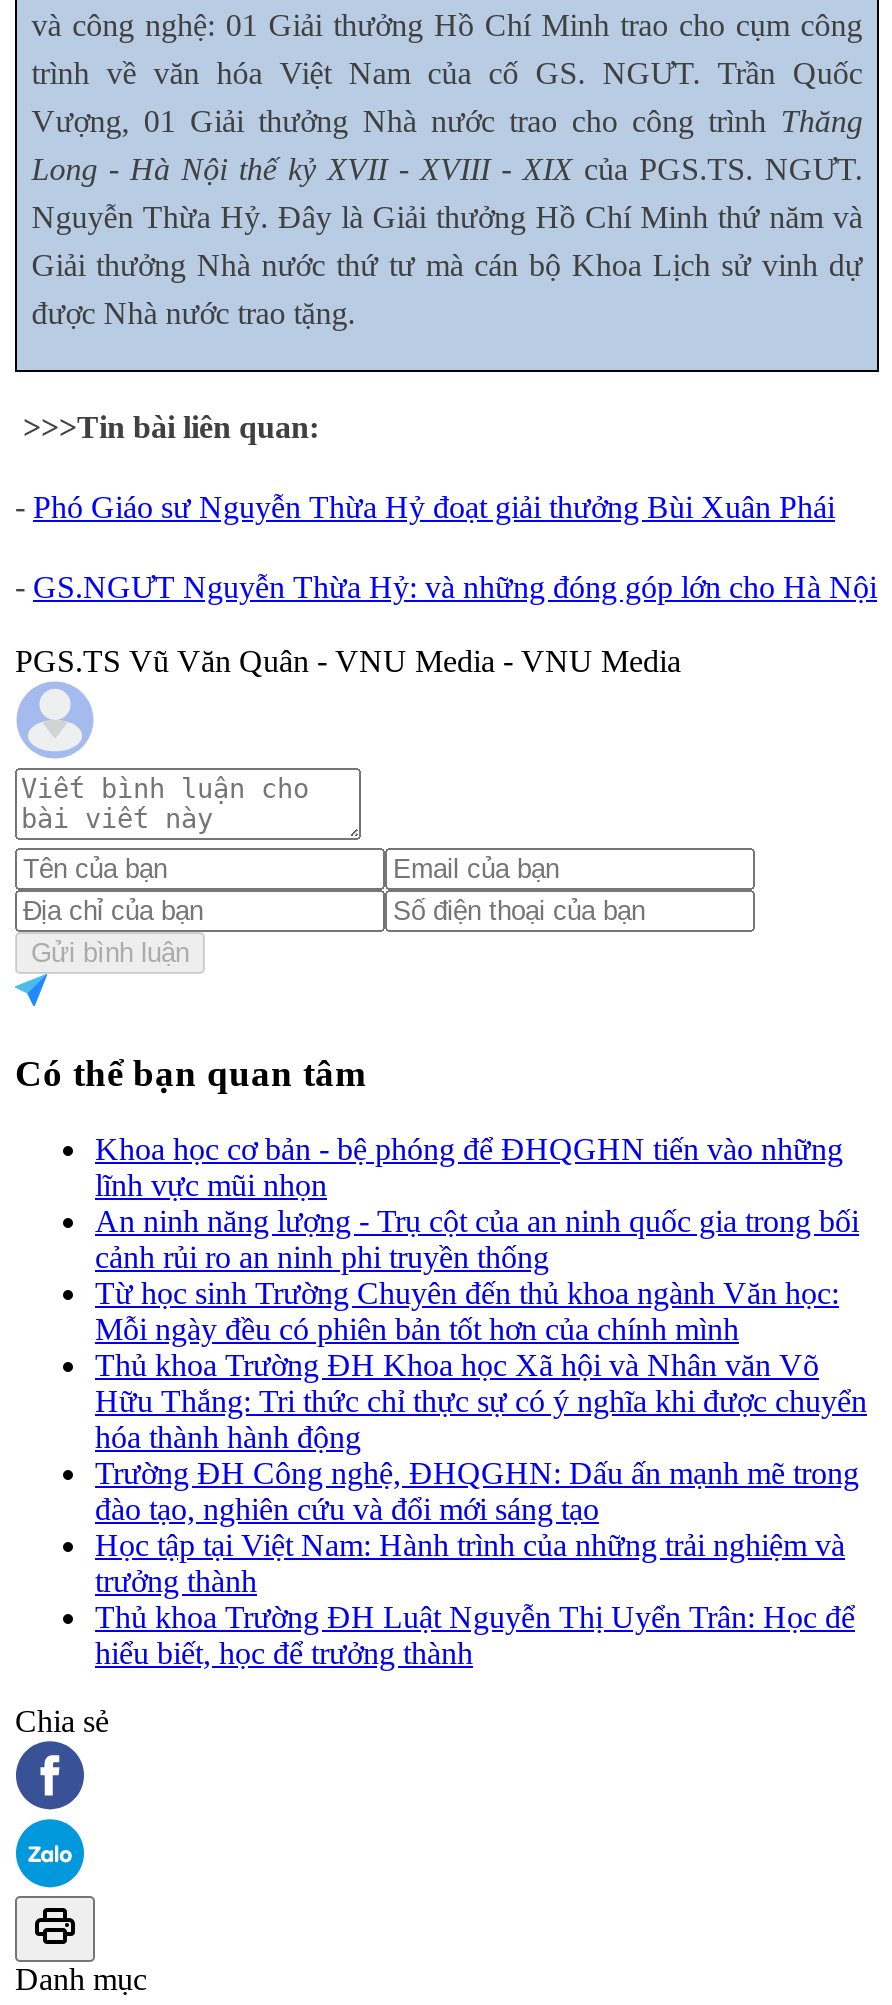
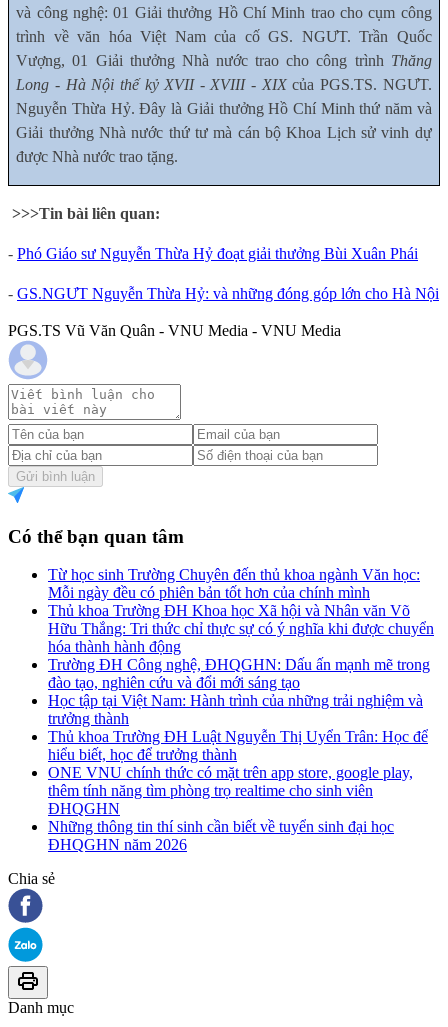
- Khoa học cơ bản - bệ phóng để ĐHQGHN tiến vào những
- lĩnh vực mũi nhọn
- An ninh năng lượng - Trụ cột của an ninh quốc gia trong bối
- cảnh rủi ro an ninh phi truyền thống

moved up: Từ học sinh Trường Chuyên đến thủ khoa ngành Văn học: | Mỗi ngày đều có phiên bản tốt hơn của chính mình | Thủ khoa Trường ĐH Khoa học Xã hội và Nhân văn Võ | ... | Thủ khoa Trường ĐH Luật Nguyễn Thị Uyển Trân: Học để | hiểu biết, học để trưởng thành

+ ONE VNU chính thức có mặt trên app store, google play,
+ thêm tính năng tìm phòng trọ realtime cho sinh viên
+ ĐHQGHN
+ Những thông tin thí sinh cần biết về tuyển sinh đại học
+ ĐHQGHN năm 2026
